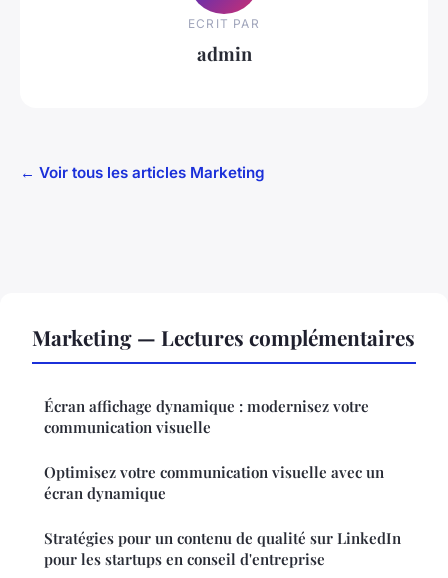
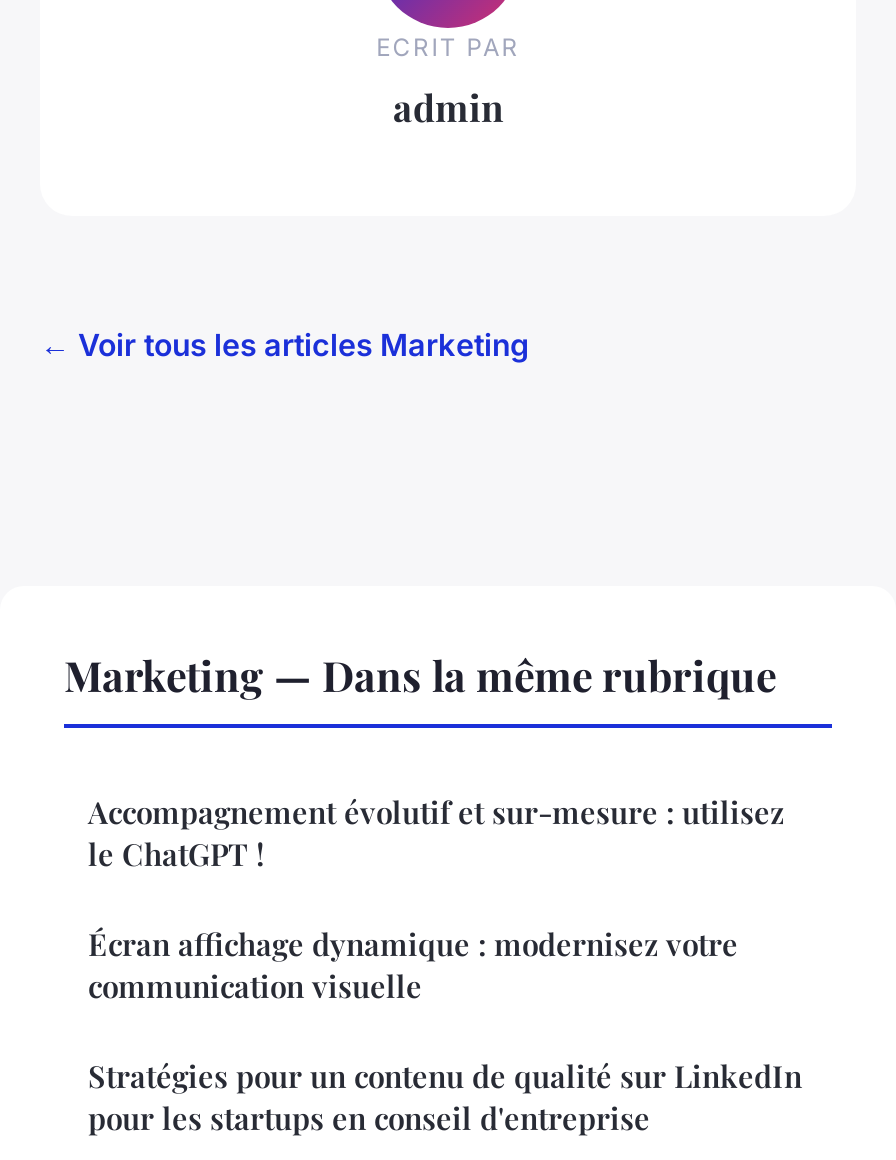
- Marketing — Lectures complémentaires
+ Marketing — Dans la même rubrique
+ Accompagnement évolutif et sur-mesure : utilisez
+ le ChatGPT !

moved down: Écran affichage dynamique : modernisez votre | communication visuelle

- Optimisez votre communication visuelle avec un
- écran dynamique
